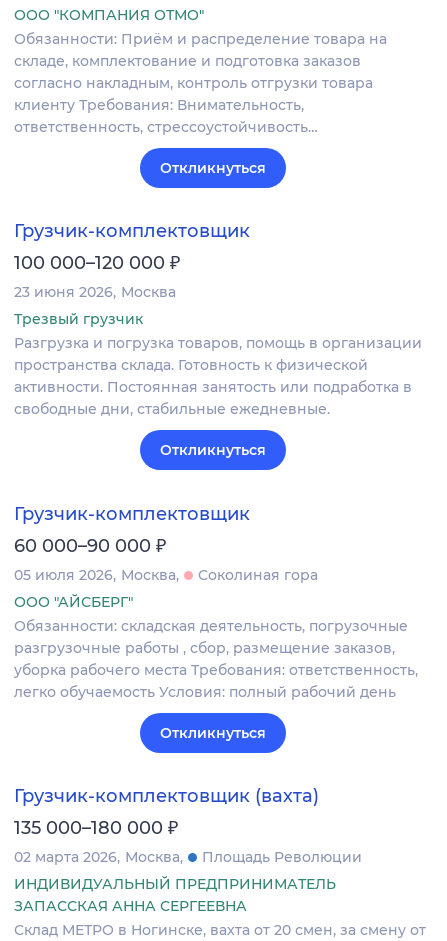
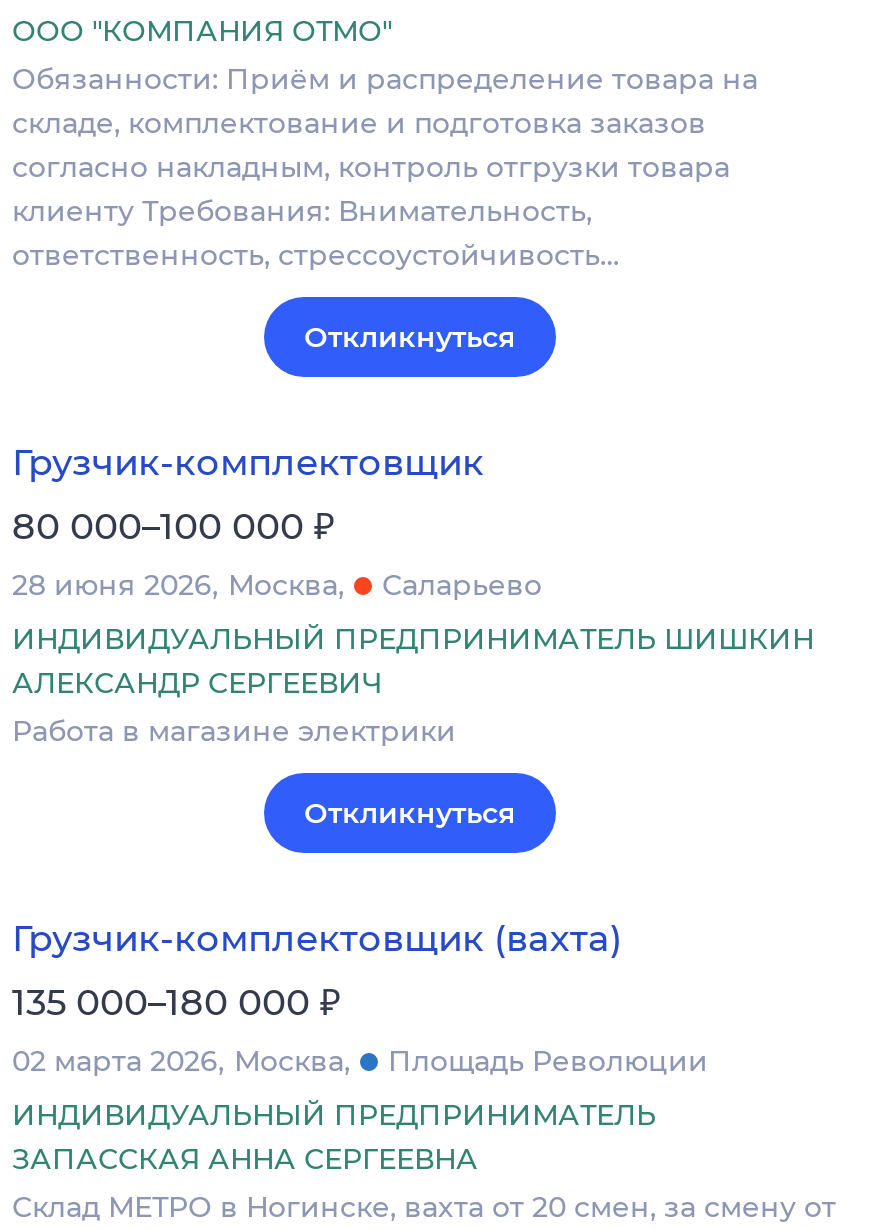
- 100 000–120 000 ₽
- 23 июня 2026 Москва
- Трезвый грузчик
- Разгрузка и погрузка товаров, помощь в организации
- пространства склада. Готовность к физической
- активности. Постоянная занятость или подработка в
- свободные дни, стабильные ежедневные.
- Откликнуться
- Грузчик-комплектовщик
- 60 000–90 000 ₽
- 05 июля 2026 Москва
- Соколиная гора
- ООО "АЙСБЕРГ"
- Обязанности: складская деятельность, погрузочные
- разгрузочные работы , сбор, размещение заказов,
- уборка рабочего места Требования: ответственность,
- легко обучаемость Условия: полный рабочий день
+ 80 000–100 000 ₽
+ 28 июня 2026 Москва
+ Саларьево
+ ИНДИВИДУАЛЬНЫЙ ПРЕДПРИНИМАТЕЛЬ ШИШКИН
+ АЛЕКСАНДР СЕРГЕЕВИЧ
+ Работа в магазине электрики
